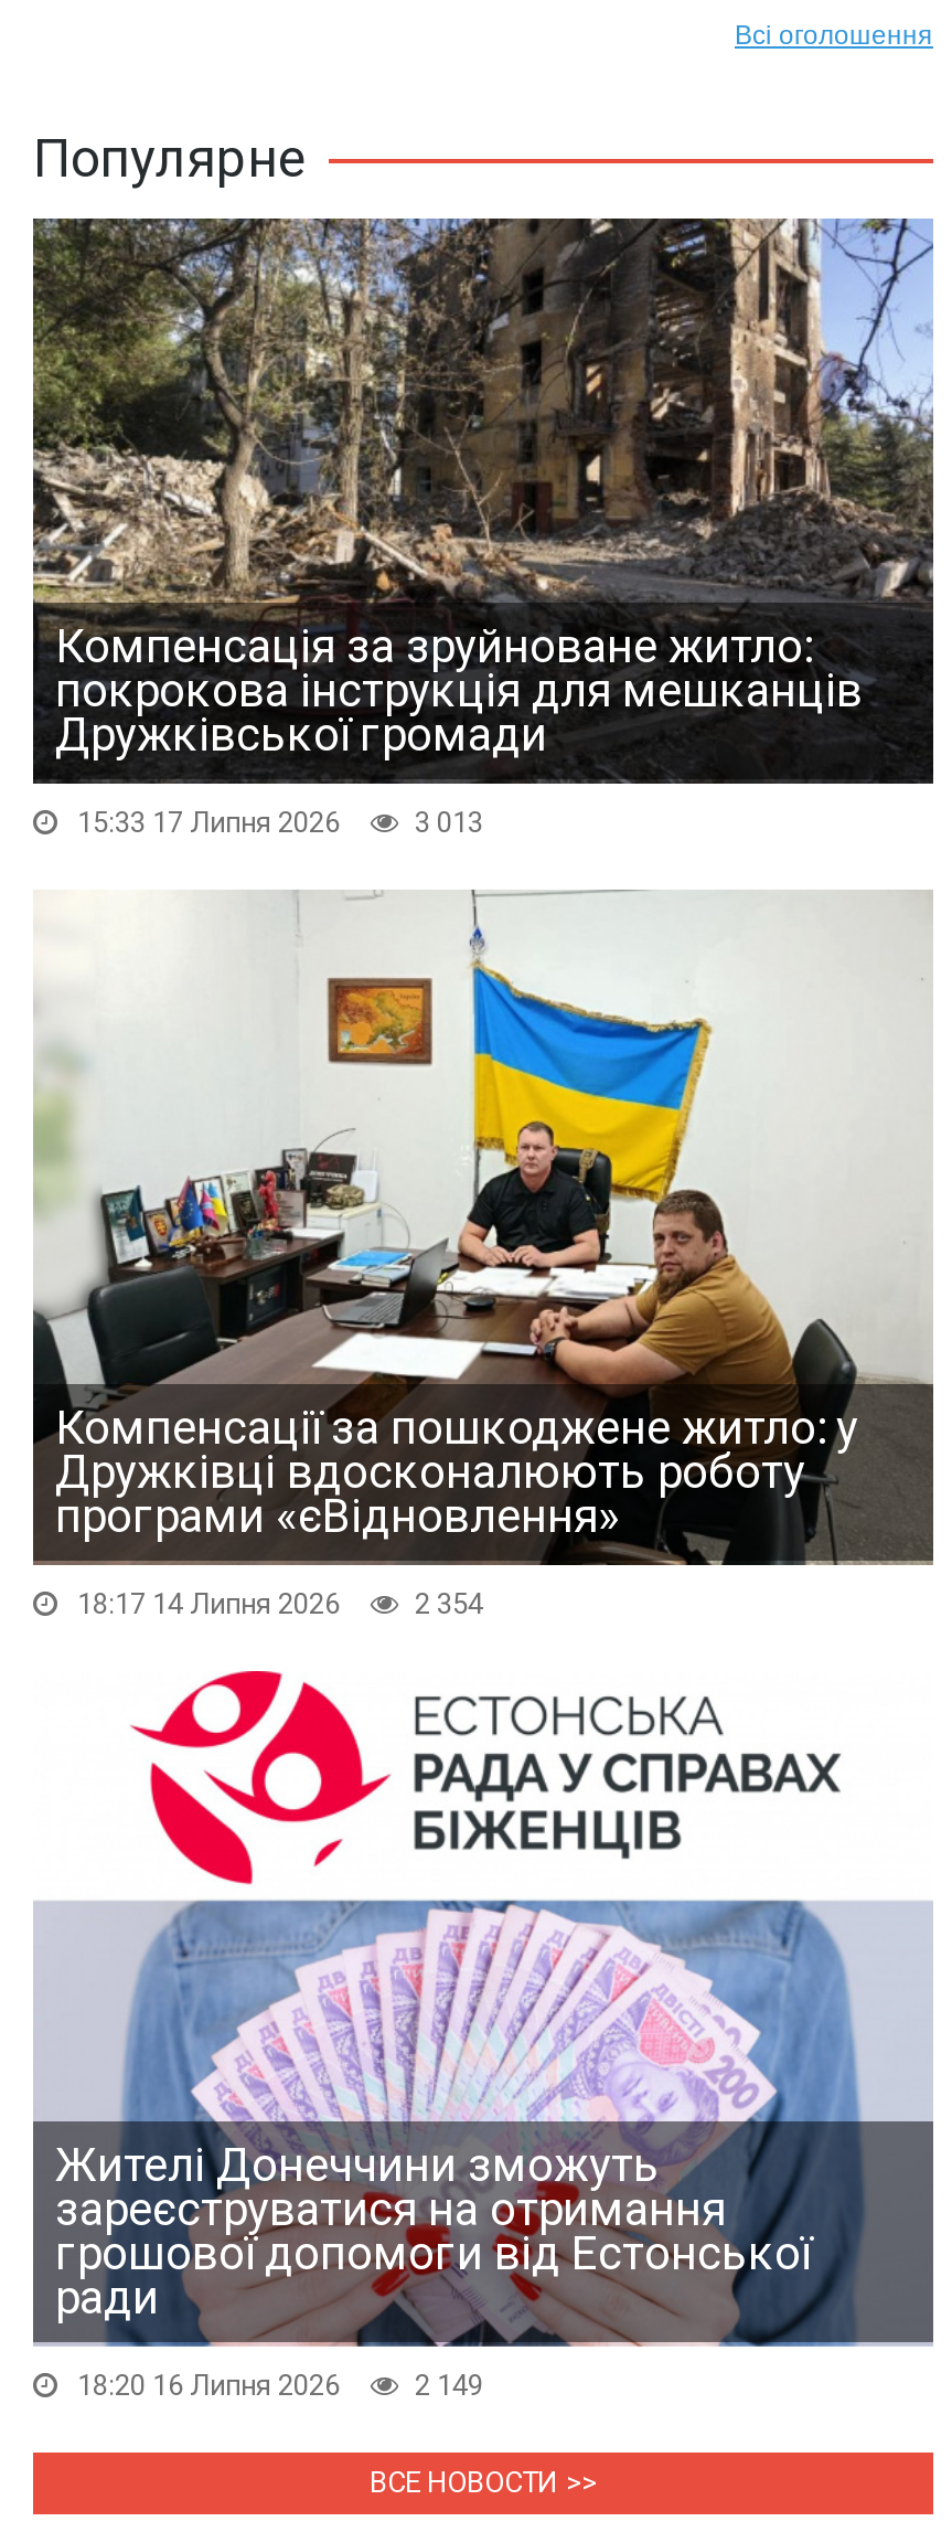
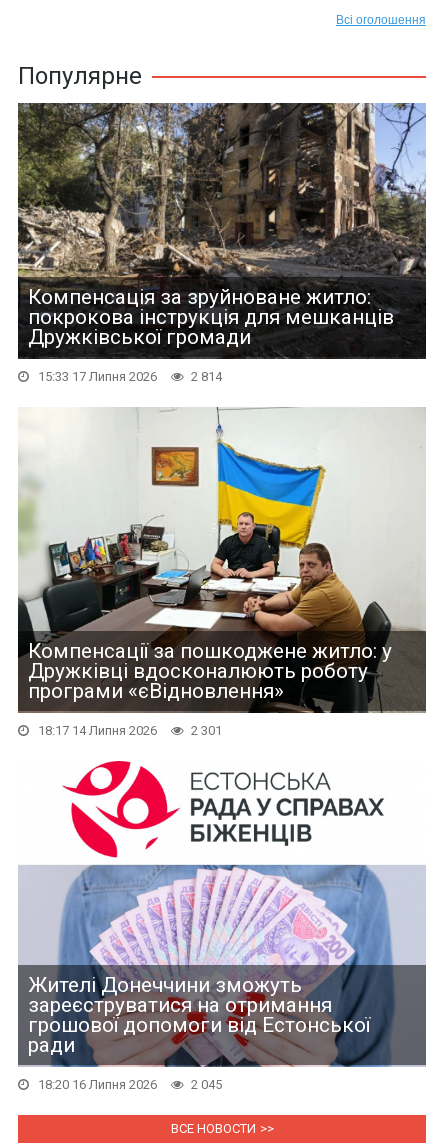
- 3 013
+ 2 814

- 2 354
+ 2 301

- 2 149
+ 2 045
